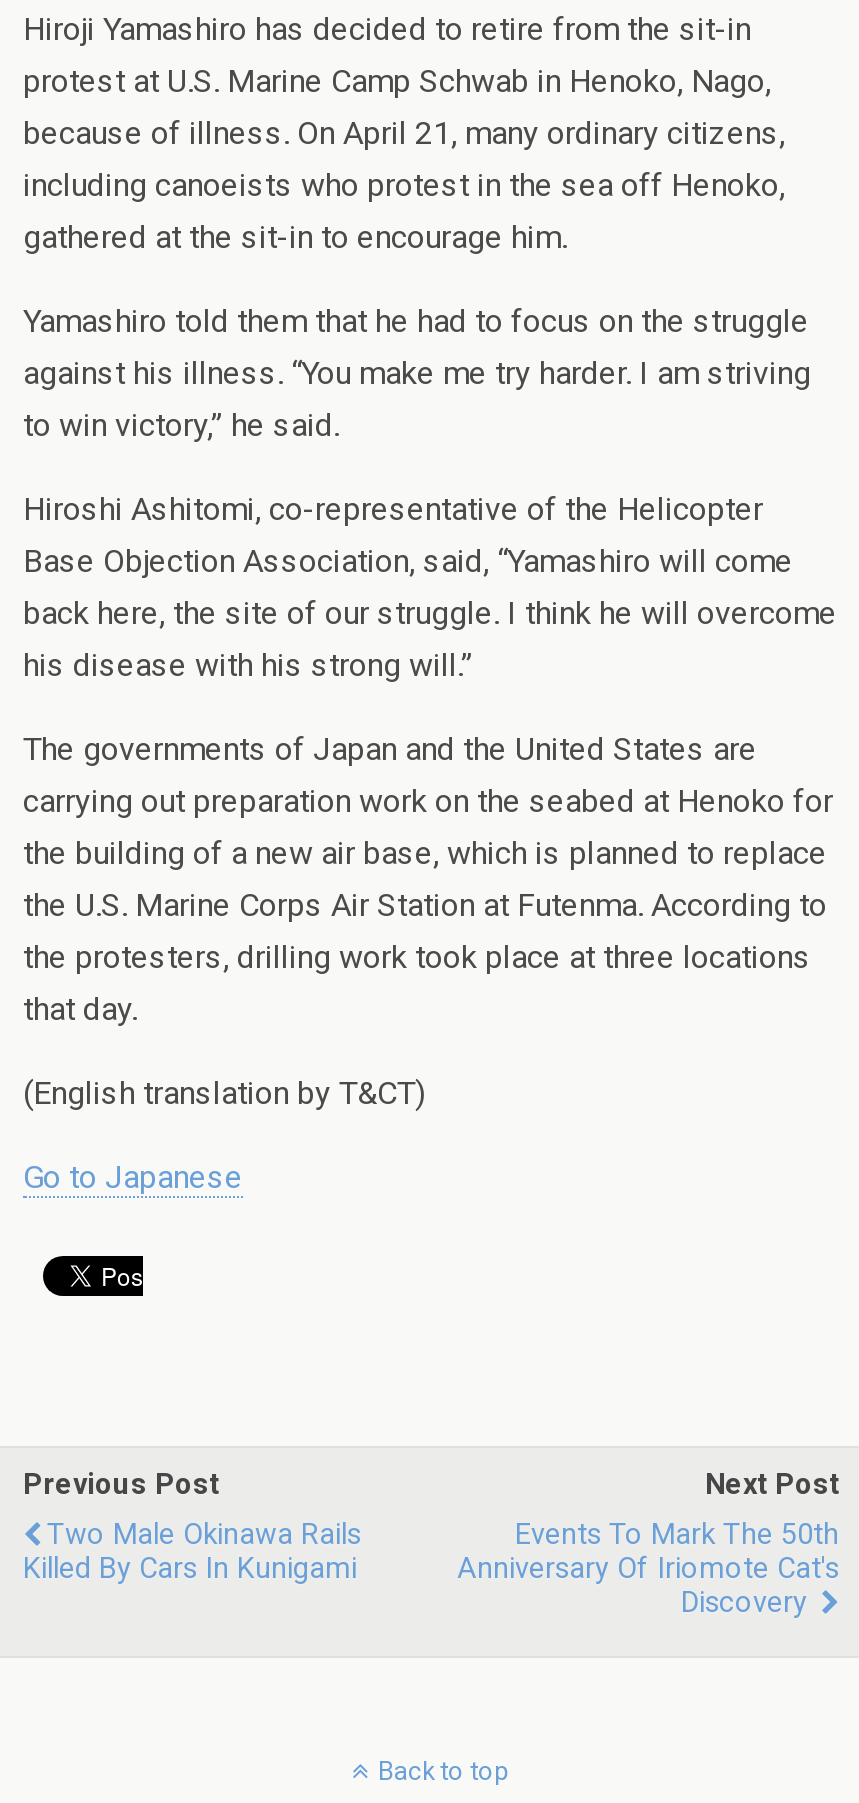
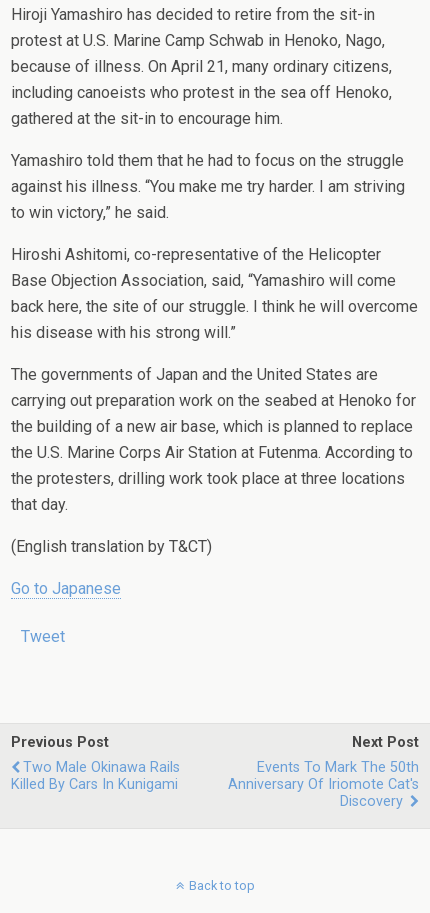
+ Tweet
